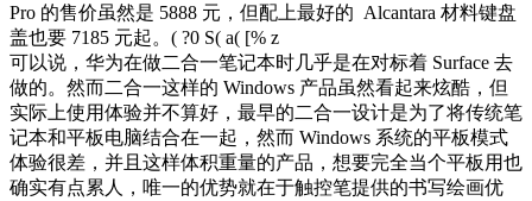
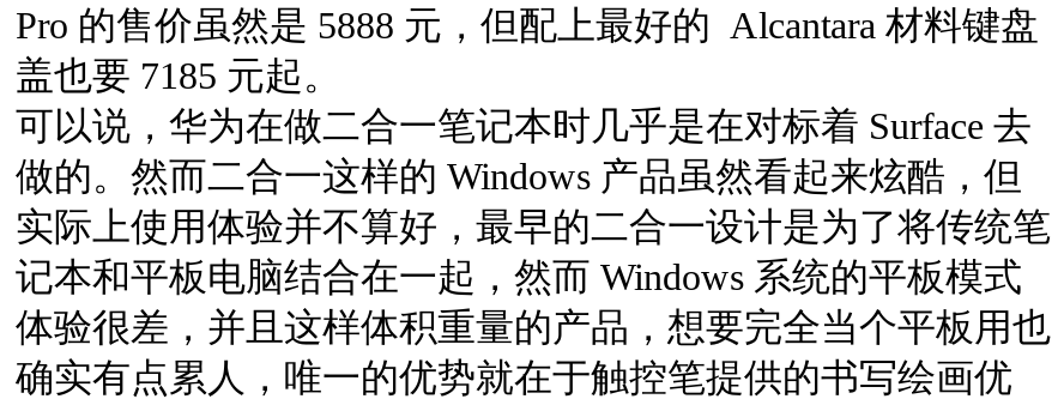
- 盖也要 7185 元起。( ?0 S( a( [% z
+ 盖也要 7185 元起。
